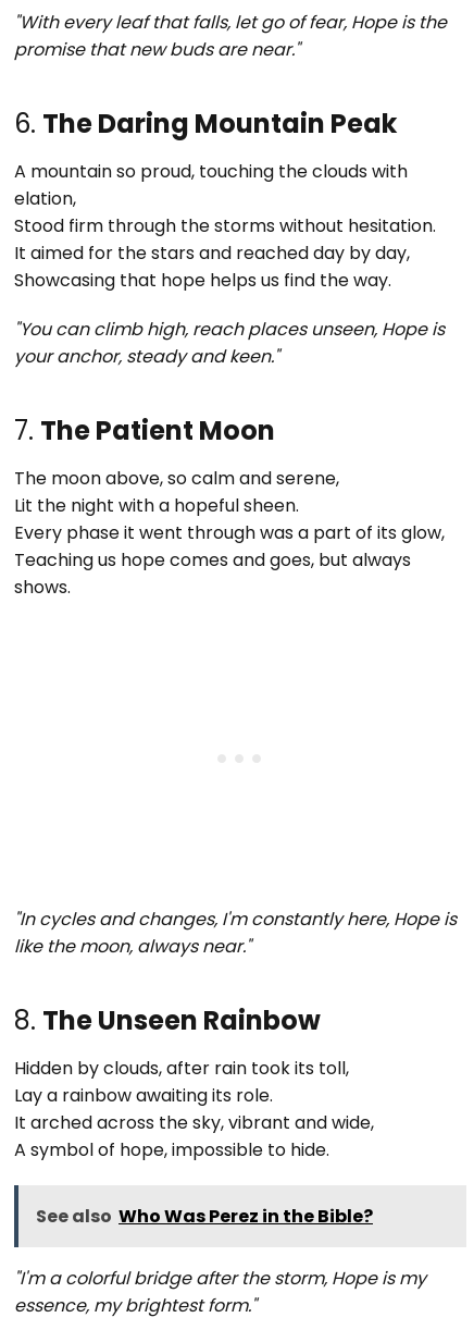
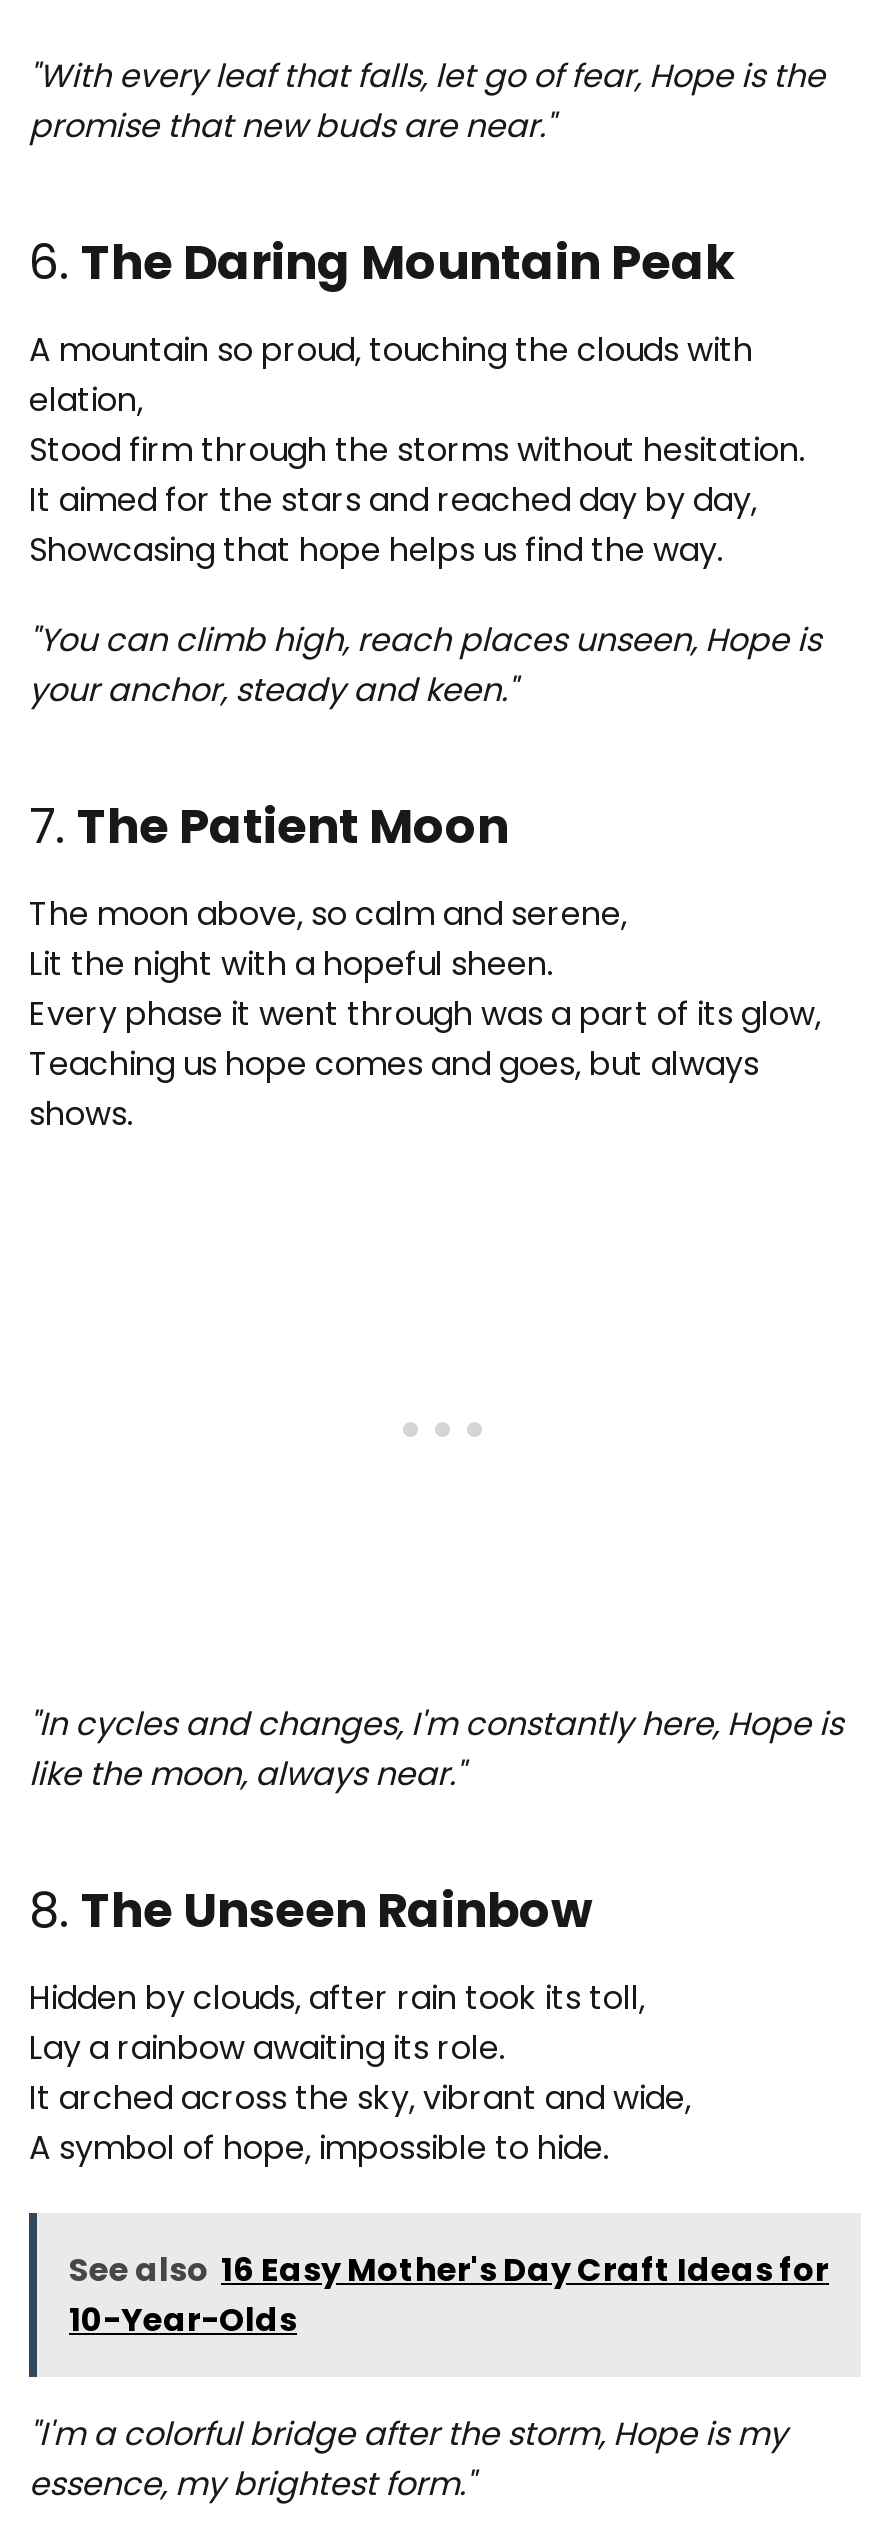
- See also Who Was Perez in the Bible?
+ See also 16 Easy Mother's Day Craft Ideas for
+ 10-Year-Olds
